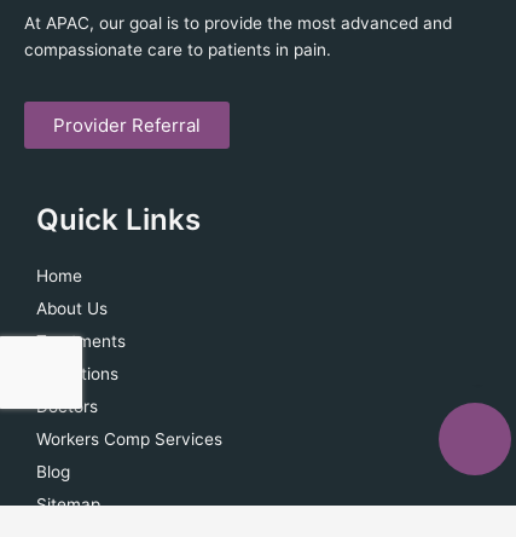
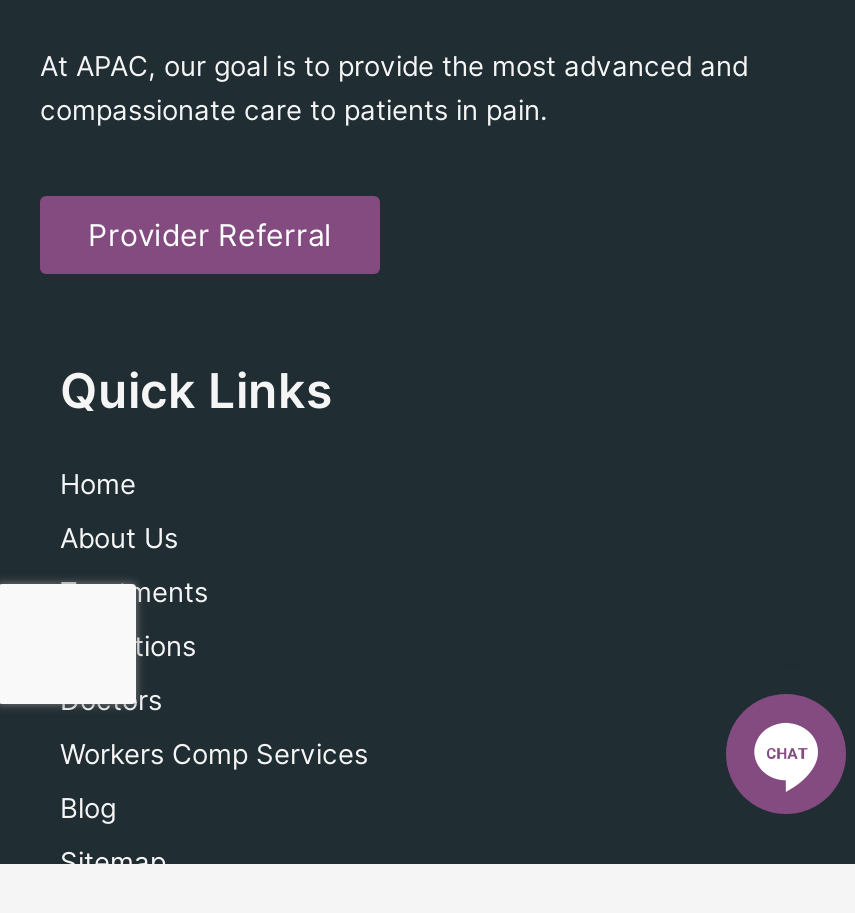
+ [image]
